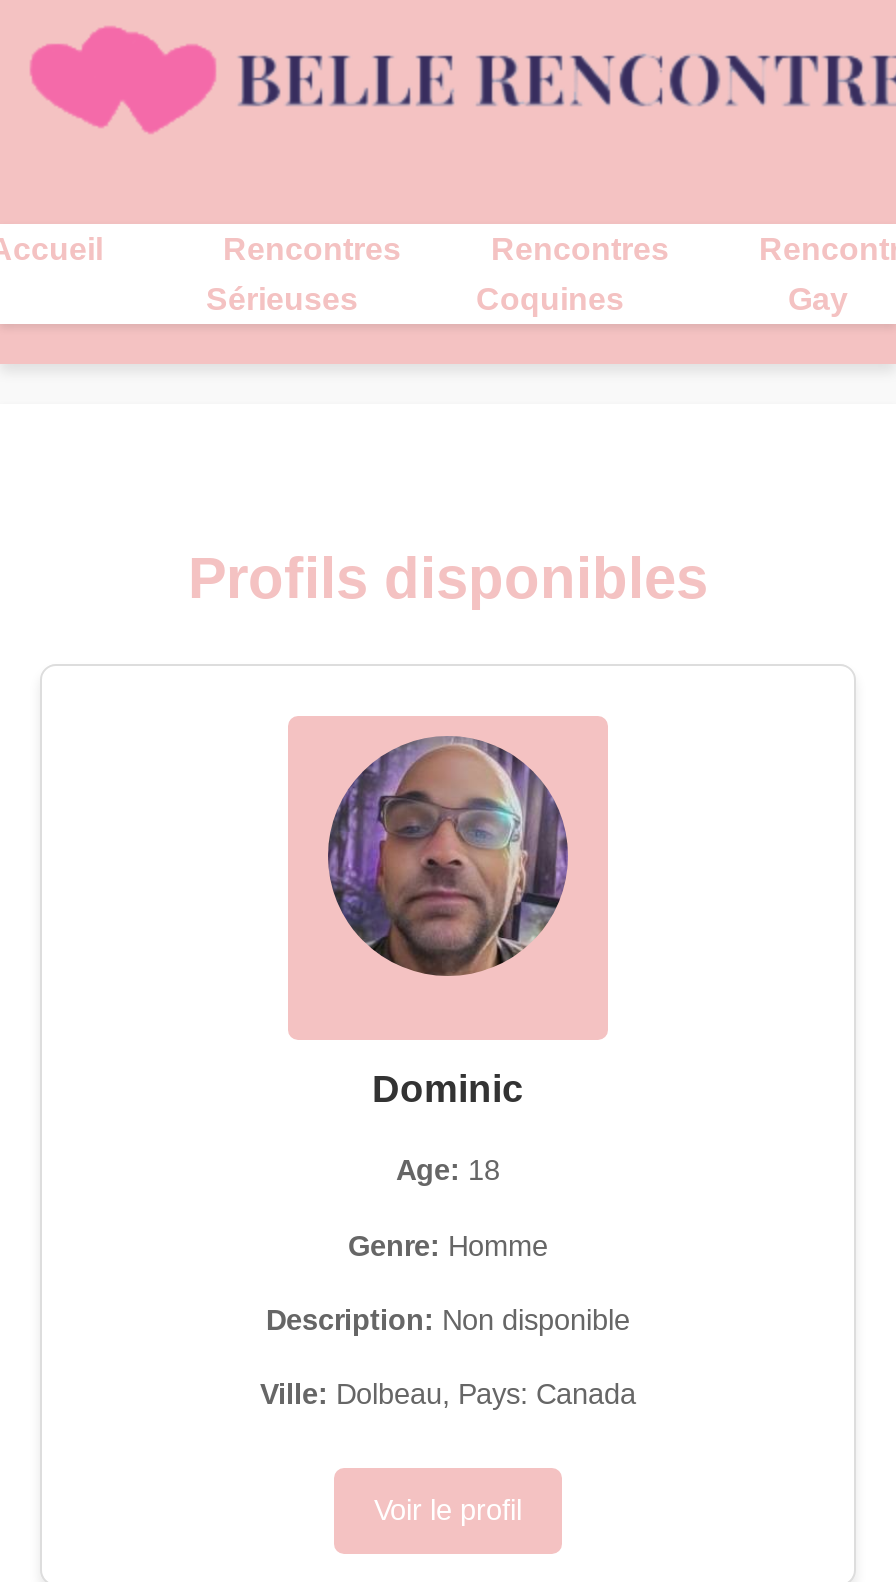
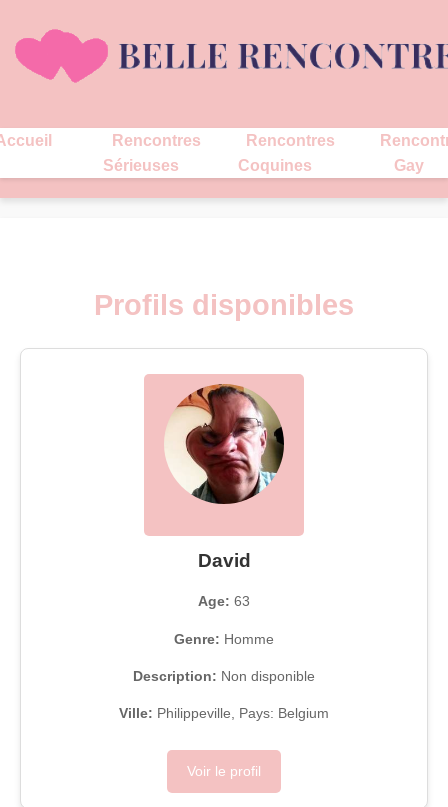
- [image]
+ [image]

- Dominic
+ David

- Age: 18
+ Age: 63

- Ville: Dolbeau, Pays: Canada
+ Ville: Philippeville, Pays: Belgium
